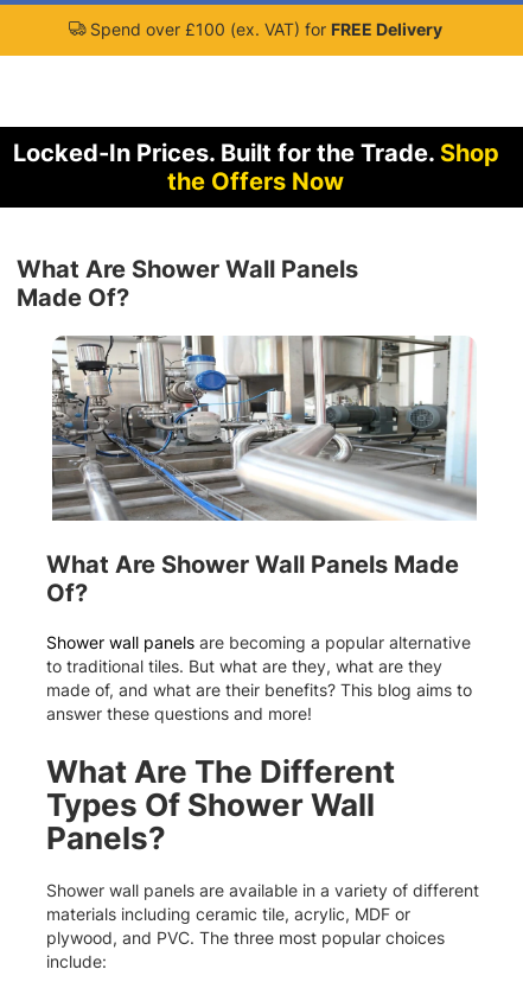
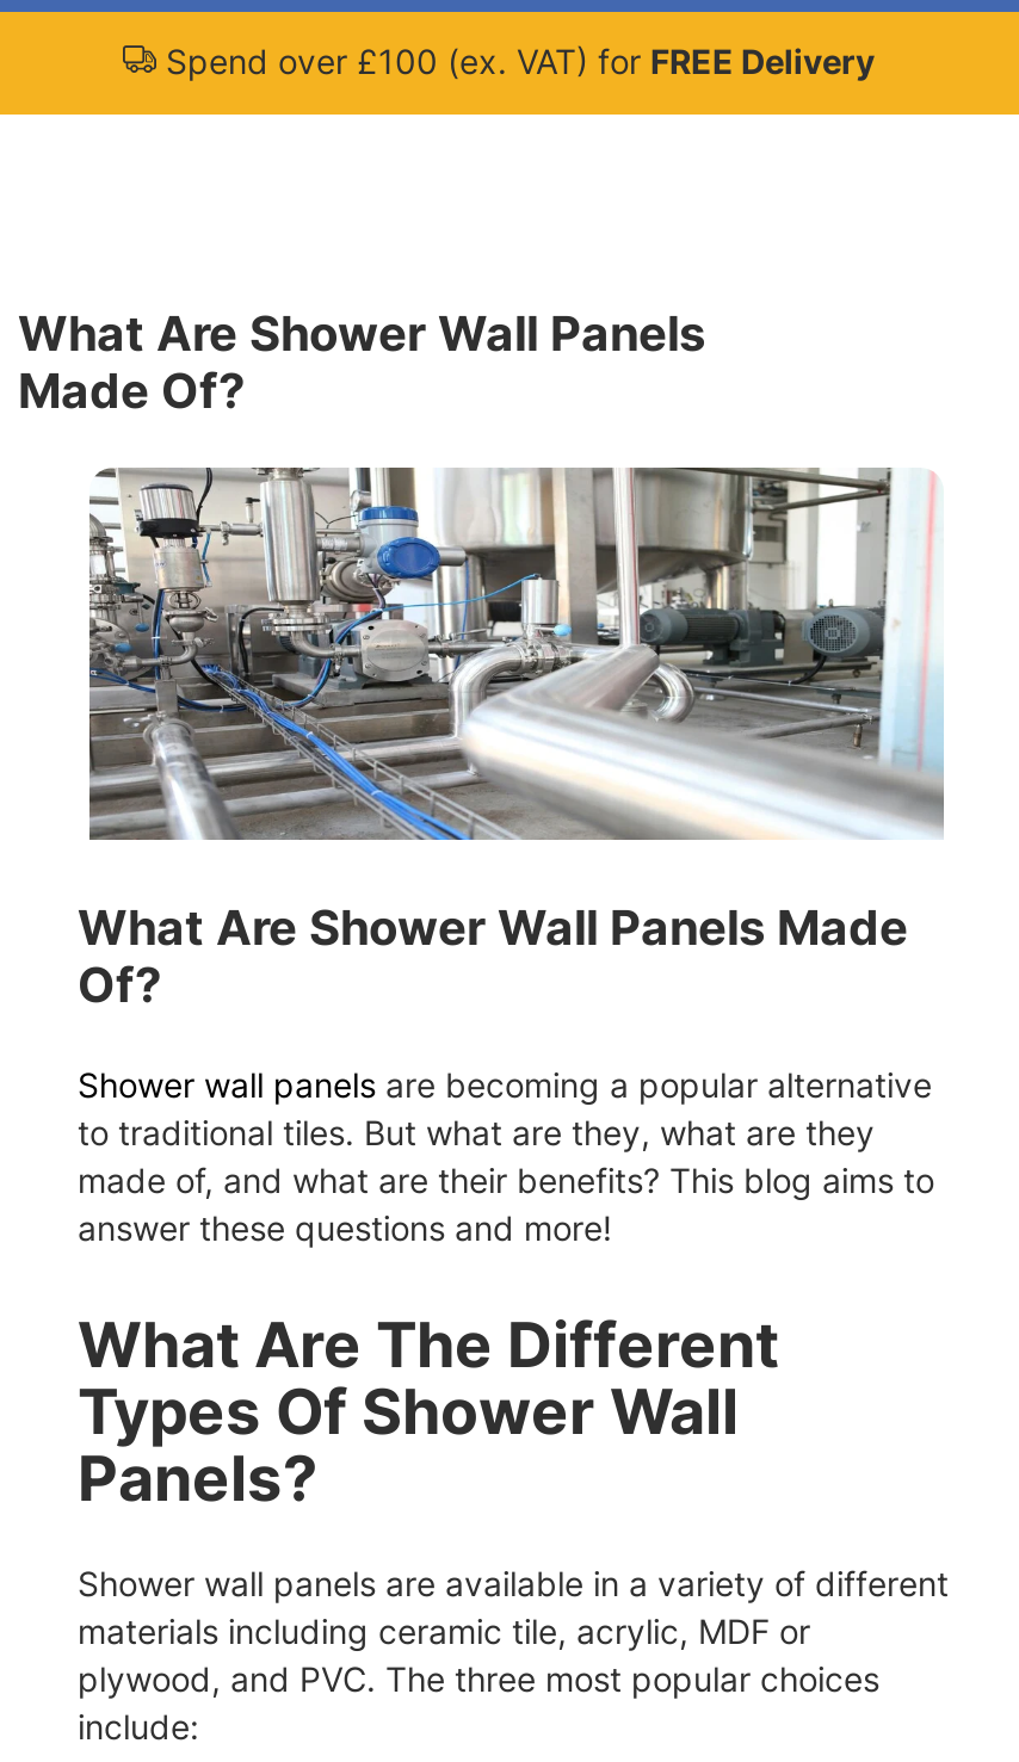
- Locked-In Prices. Built for the Trade. Shop
- the Offers Now
